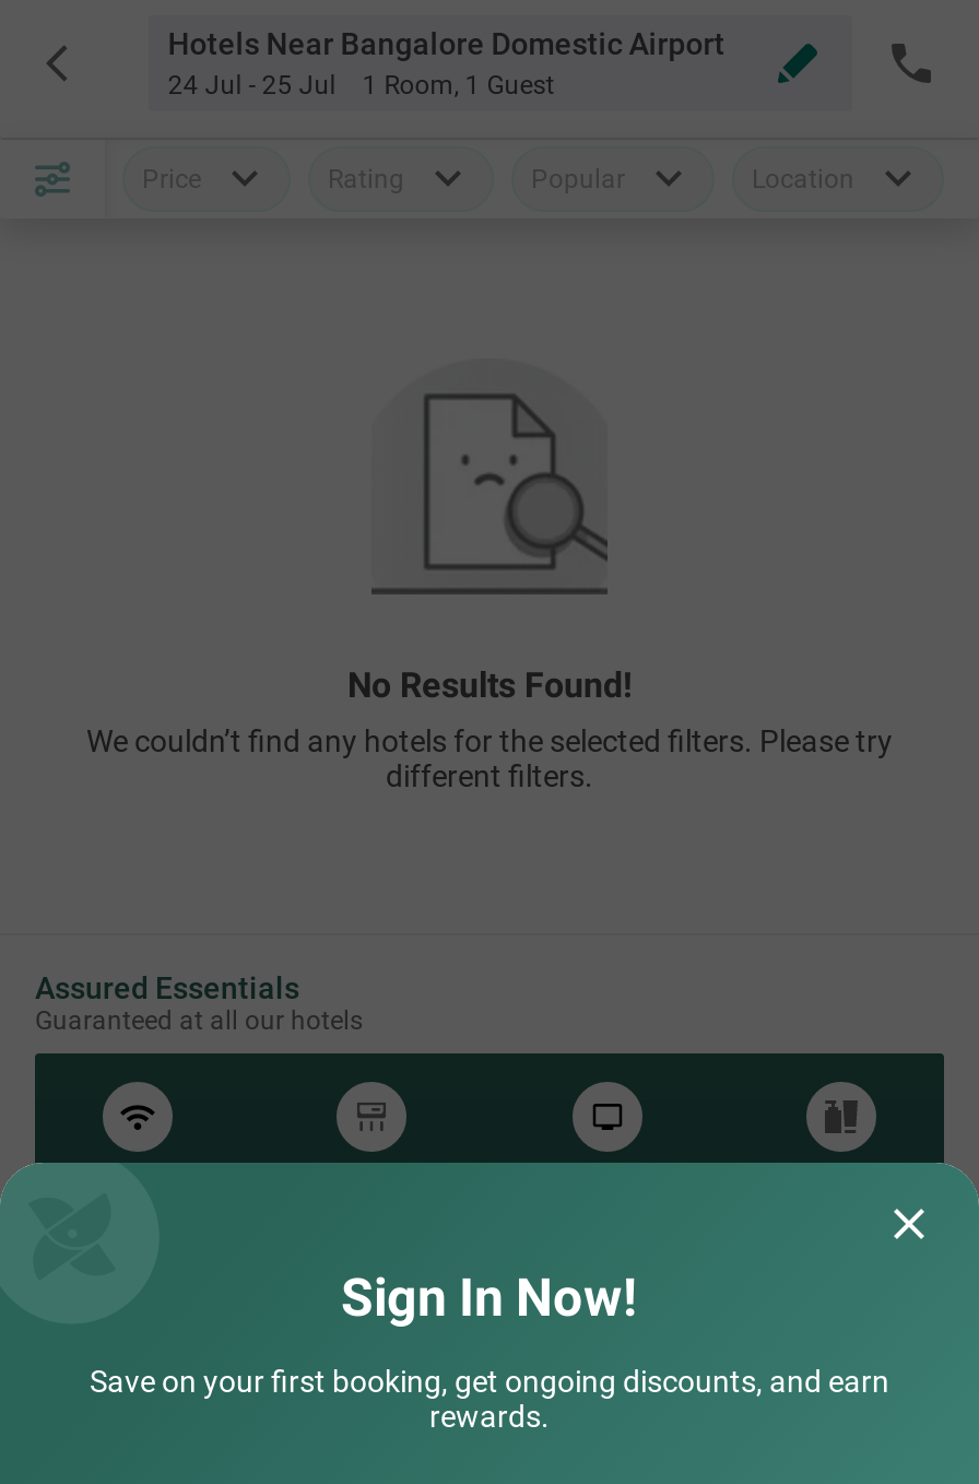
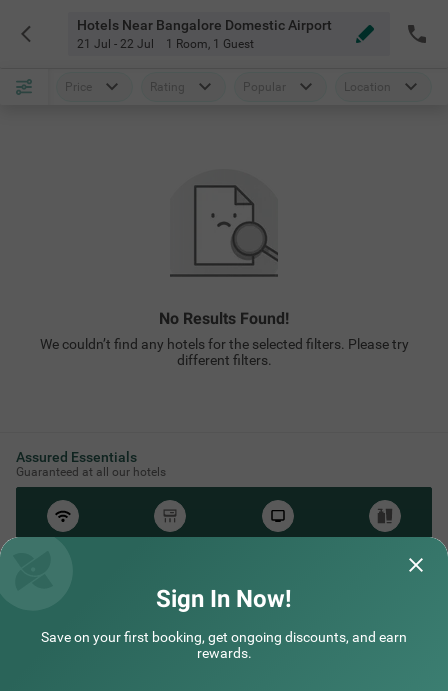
- 24 Jul - 25 Jul 1 Room, 1 Guest
+ 21 Jul - 22 Jul 1 Room, 1 Guest
